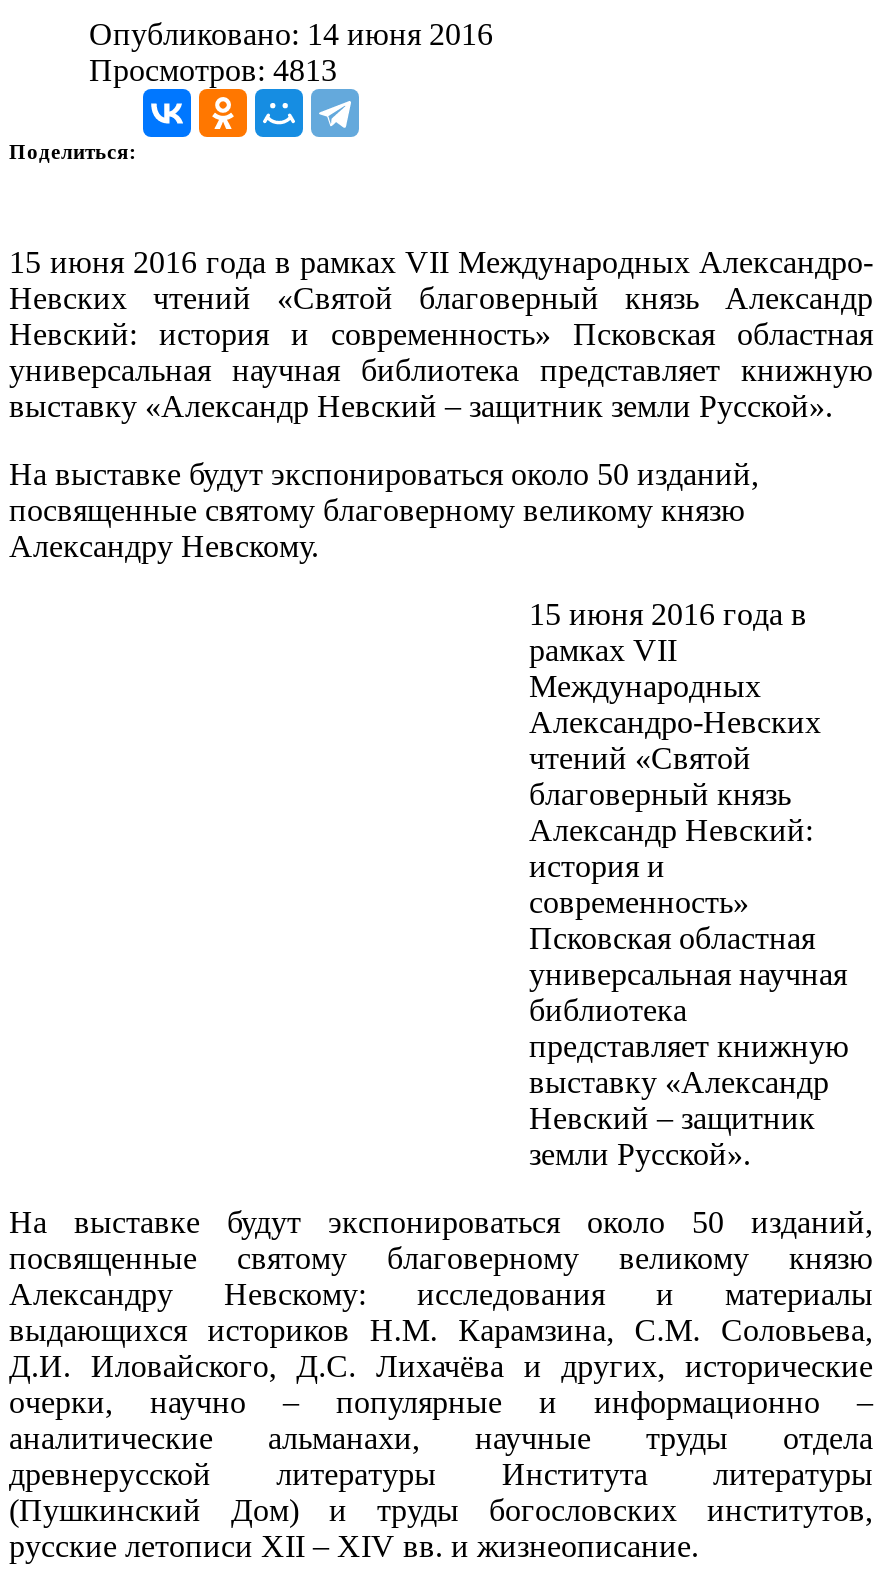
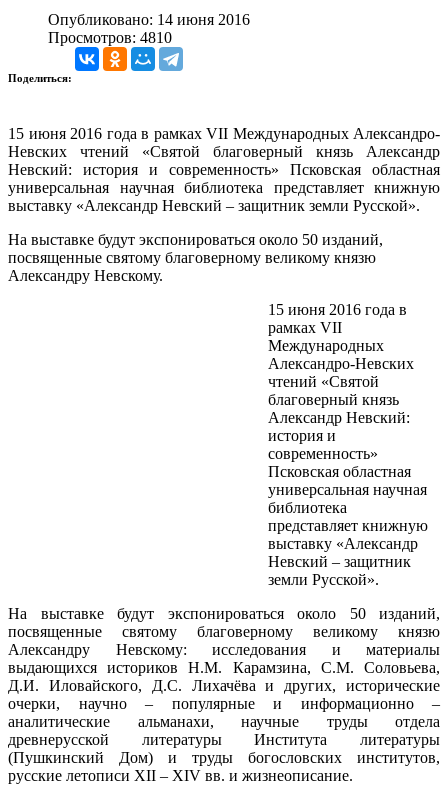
- Просмотров: 4813
+ Просмотров: 4810
